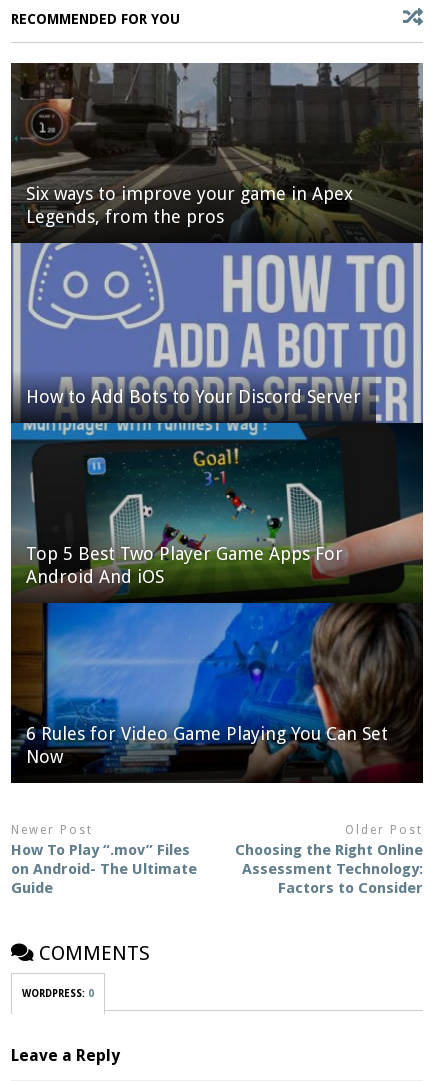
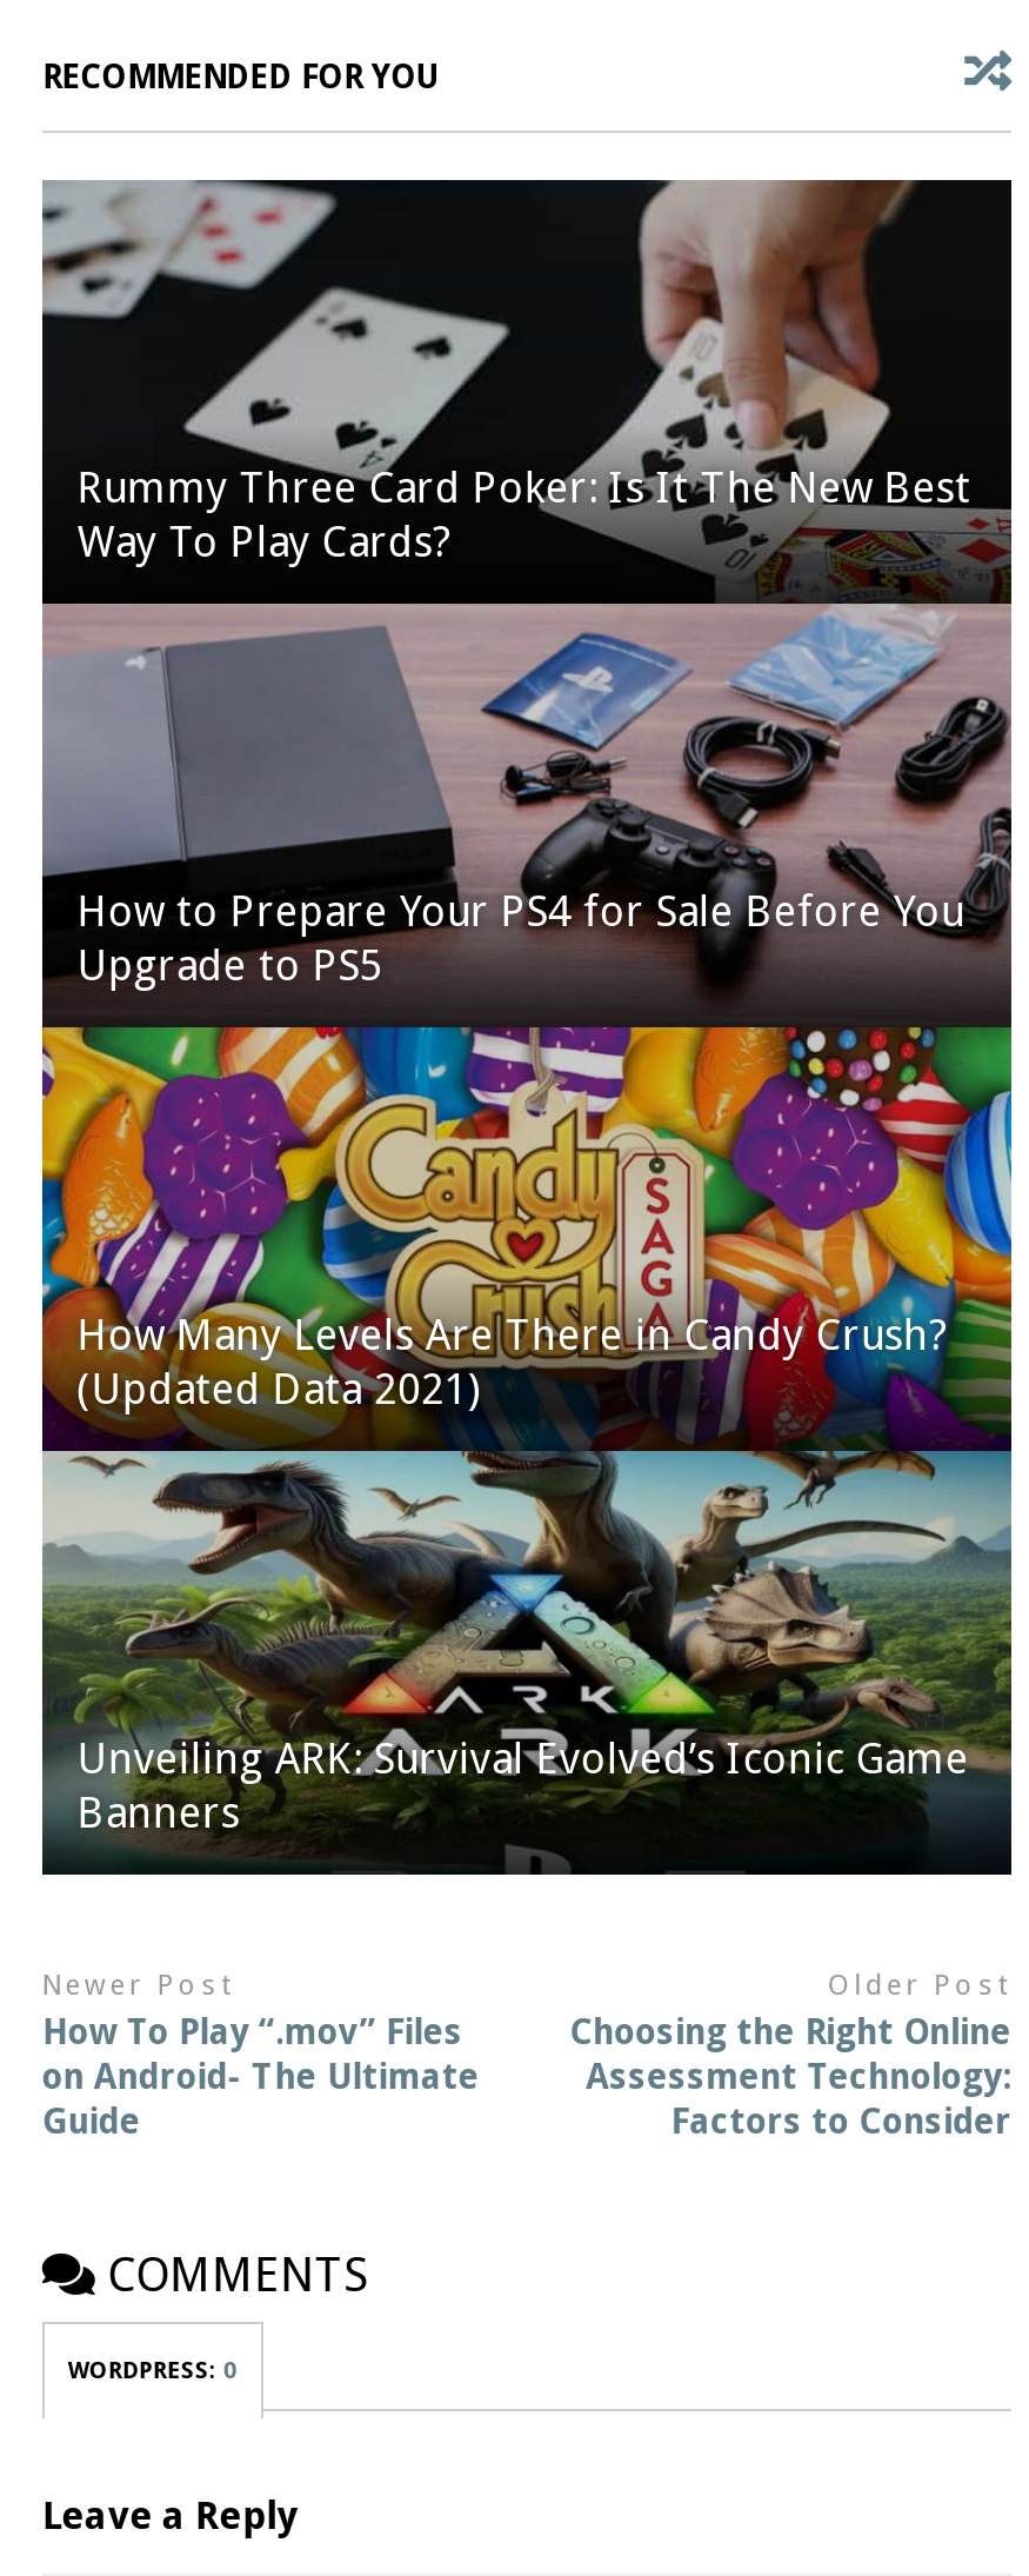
- [image]
- Six ways to improve your game in Apex
- Legends, from the pros
+ [image]
+ Rummy Three Card Poker: Is It The New Best
+ Way To Play Cards?

- [image]
- How to Add Bots to Your Discord Server
+ [image]
+ How to Prepare Your PS4 for Sale Before You
+ Upgrade to PS5

- Top 5 Best Two Player Game Apps For
- Android And iOS
+ How Many Levels Are There in Candy Crush?
+ (Updated Data 2021)

- 6 Rules for Video Game Playing You Can Set
- Now
+ Unveiling ARK: Survival Evolved’s Iconic Game
+ Banners
